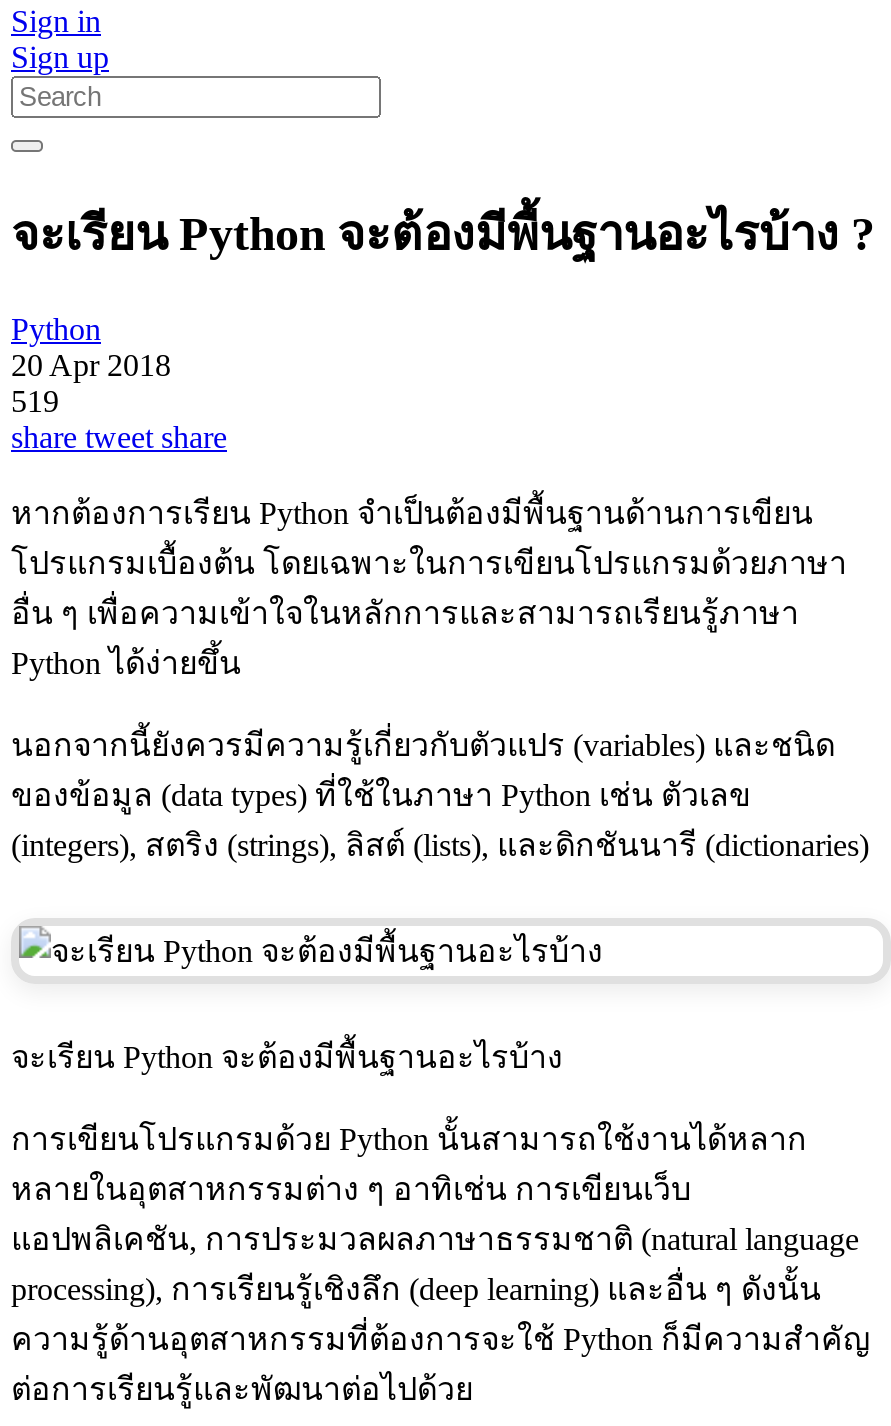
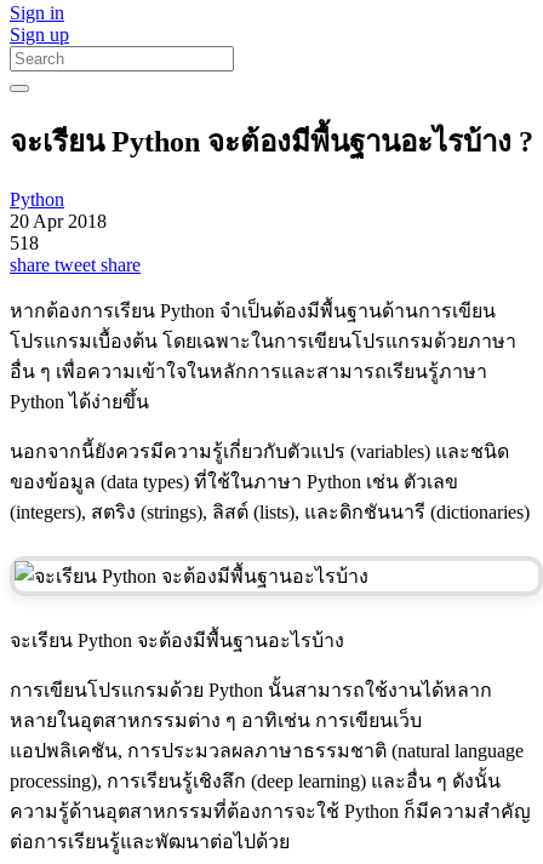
- 519
+ 518
